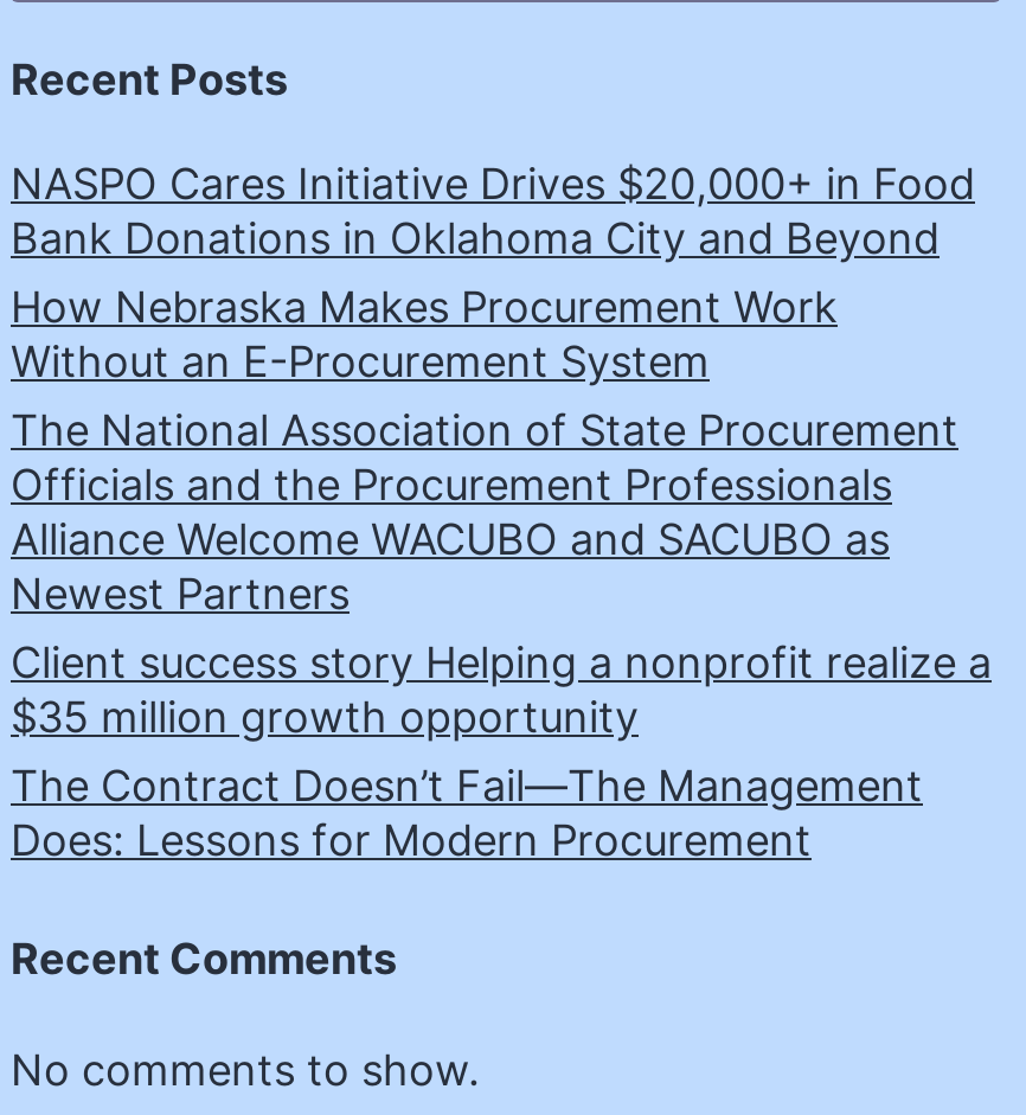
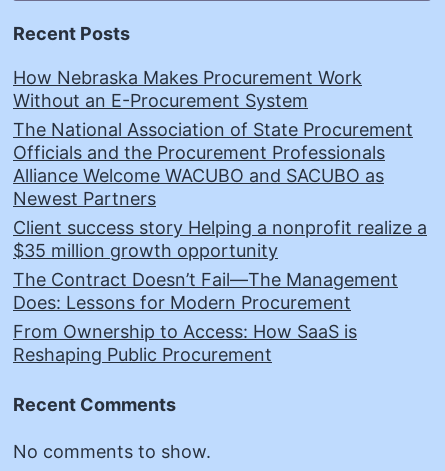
- NASPO Cares Initiative Drives $20,000+ in Food
- Bank Donations in Oklahoma City and Beyond

moved up: How Nebraska Makes Procurement Work | Without an E-Procurement System | The National Association of State Procurement | ... | The Contract Doesn’t Fail—The Management | Does: Lessons for Modern Procurement

+ From Ownership to Access: How SaaS is
+ Reshaping Public Procurement
